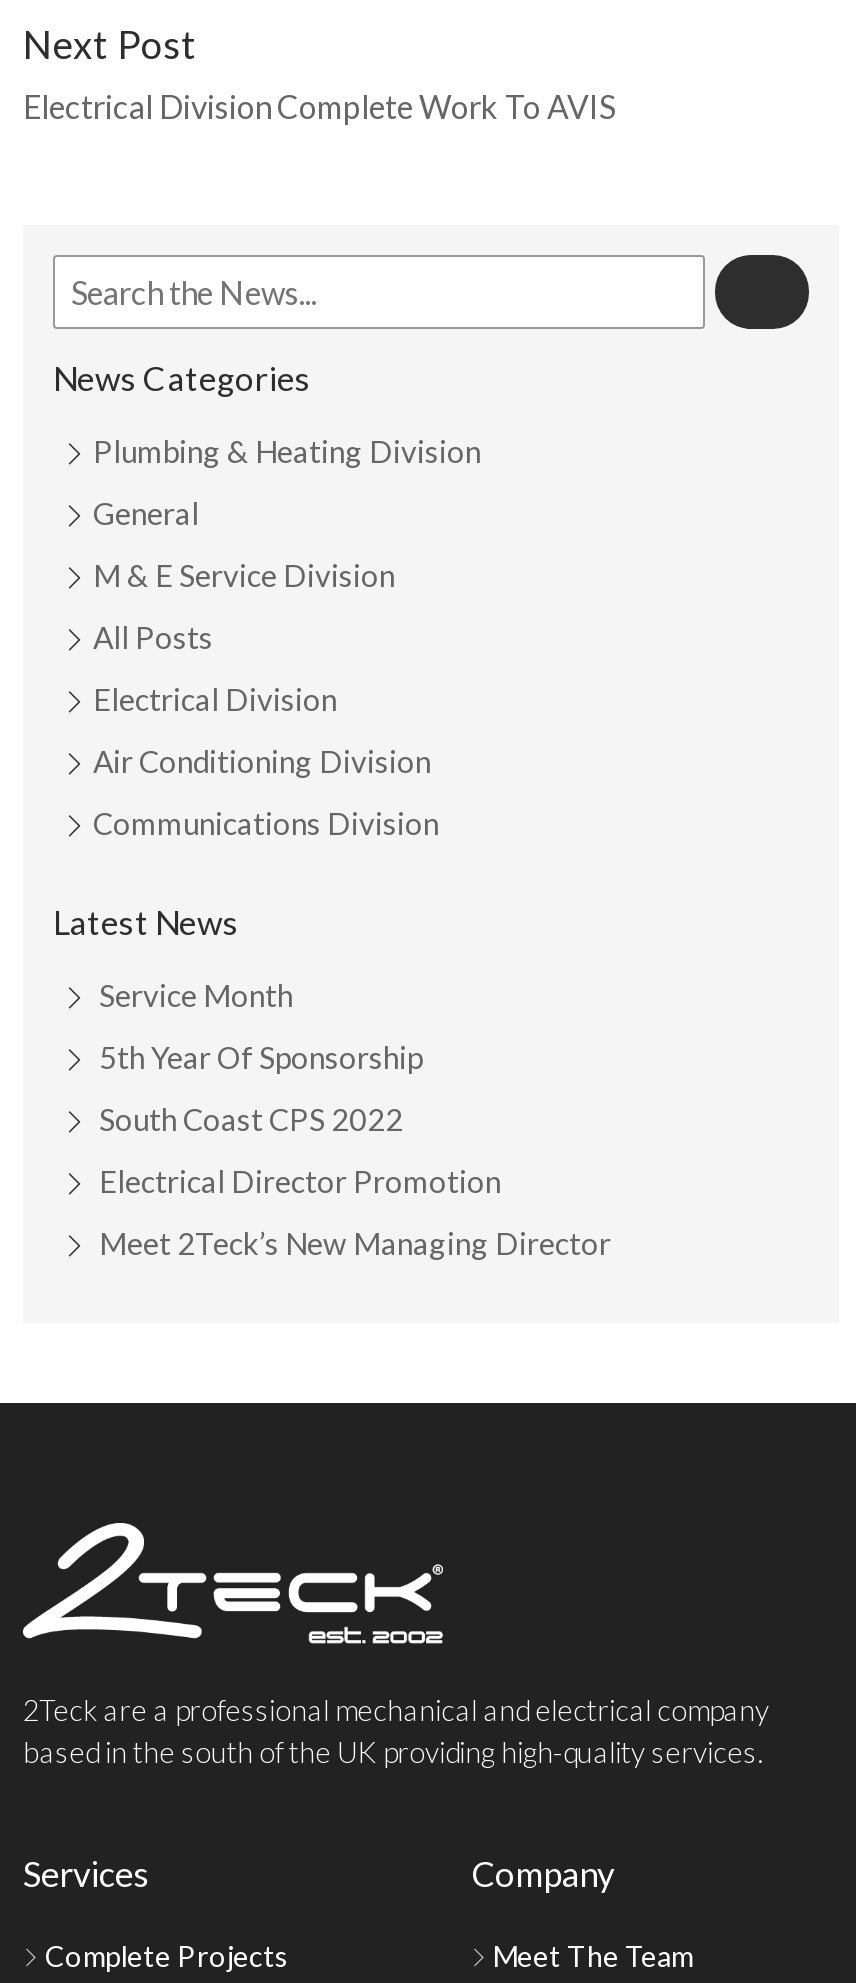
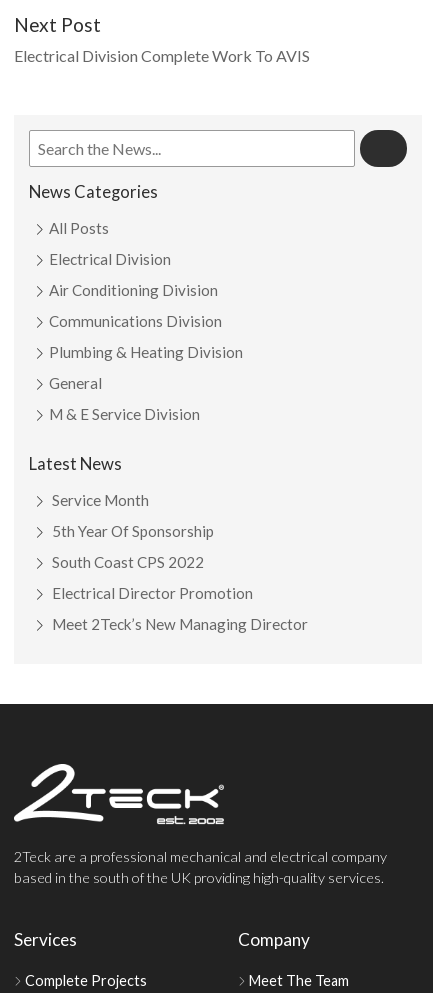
moved down: Plumbing & Heating Division | General | M & E Service Division

moved up: All Posts | Electrical Division | Air Conditioning Division | Communications Division
